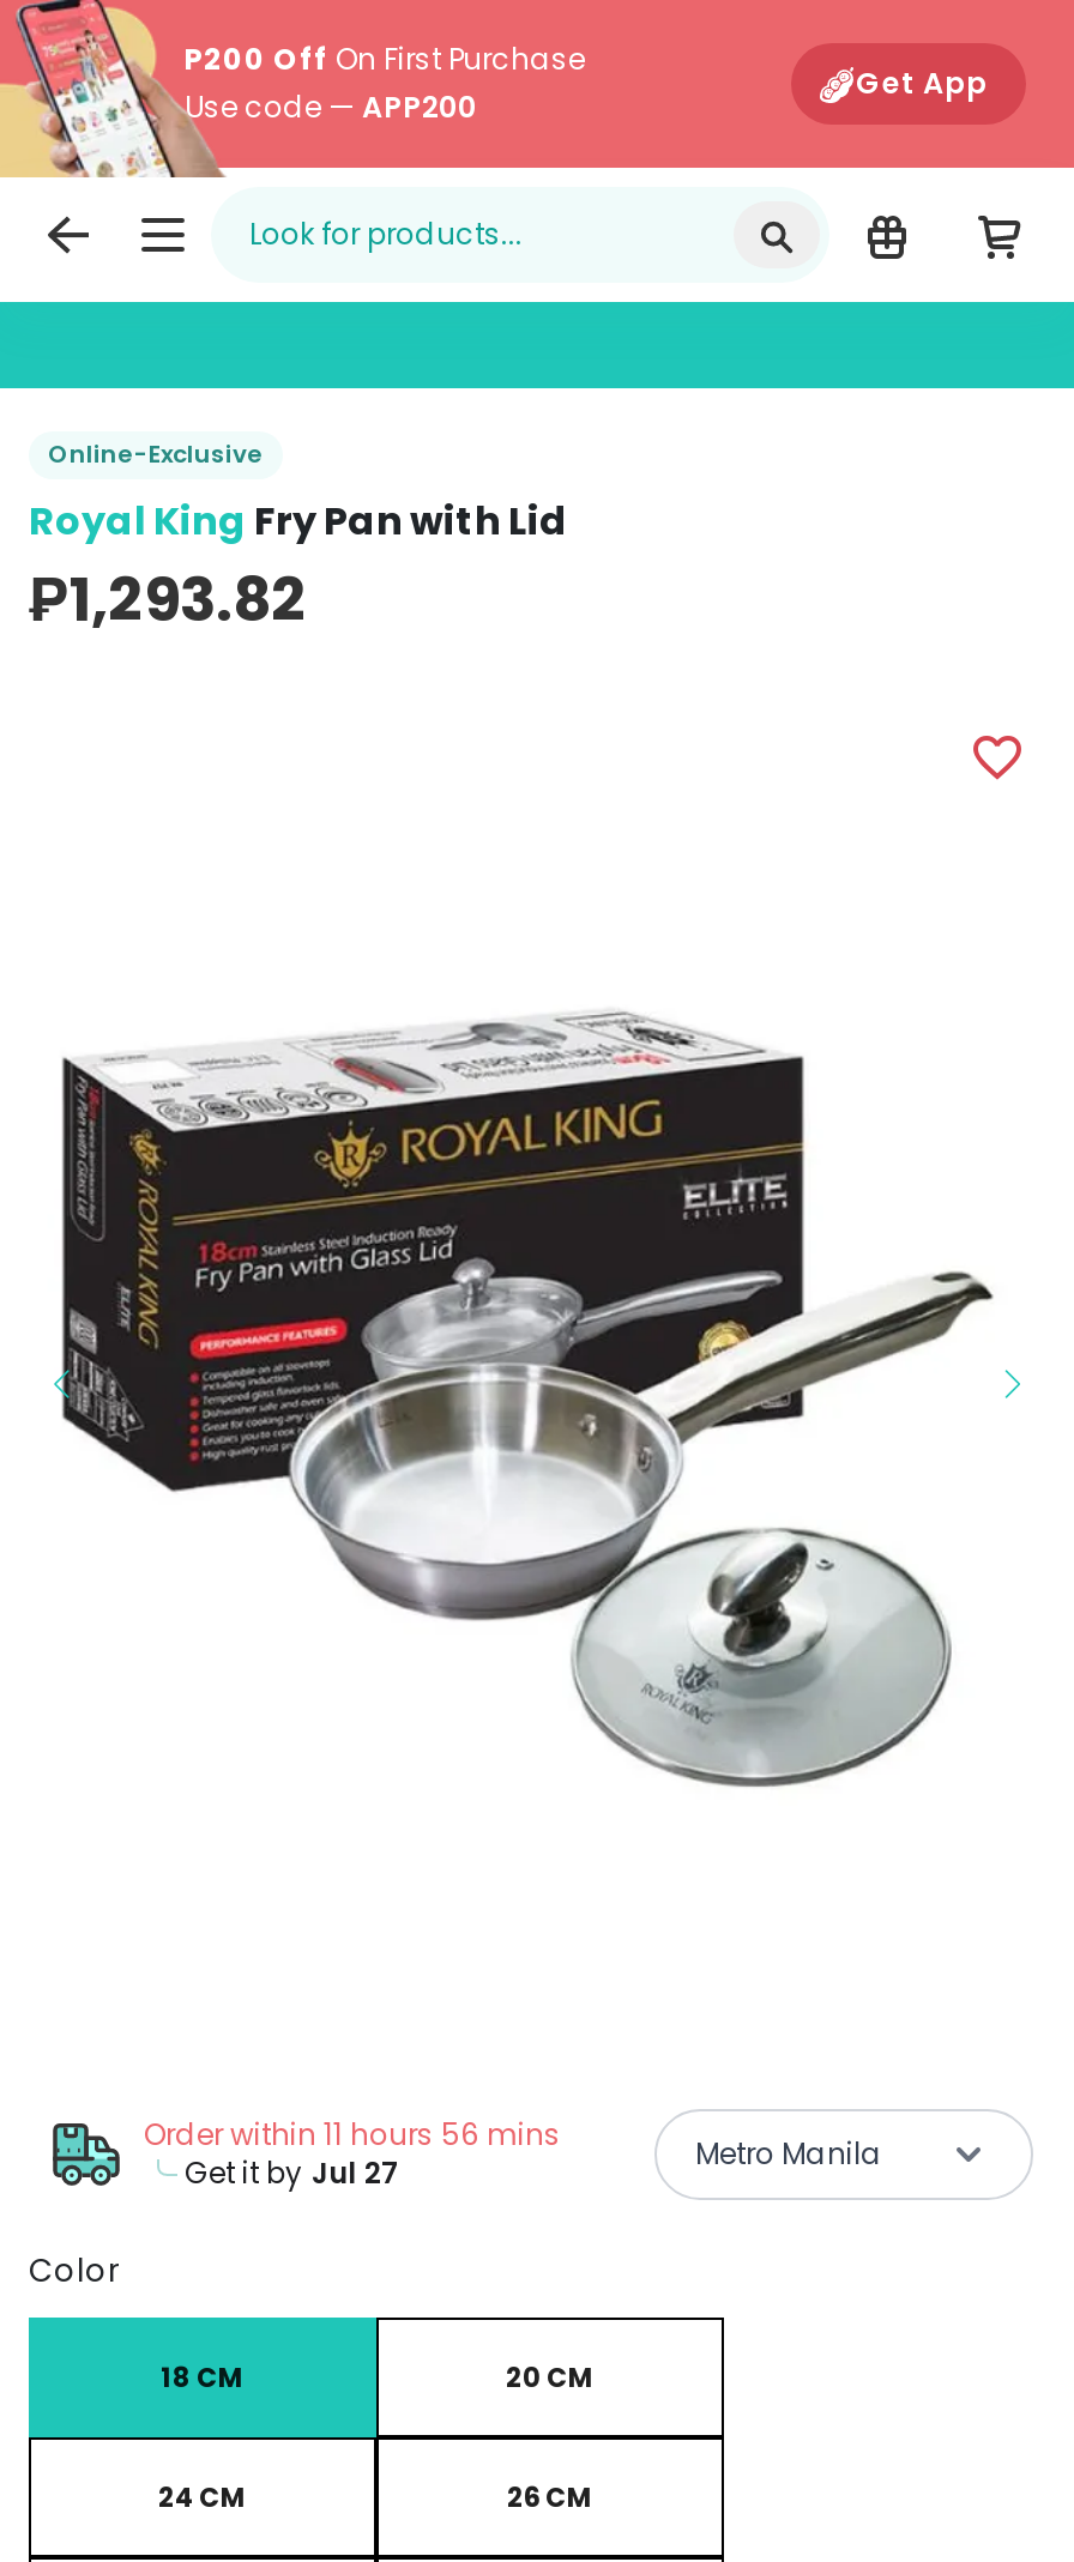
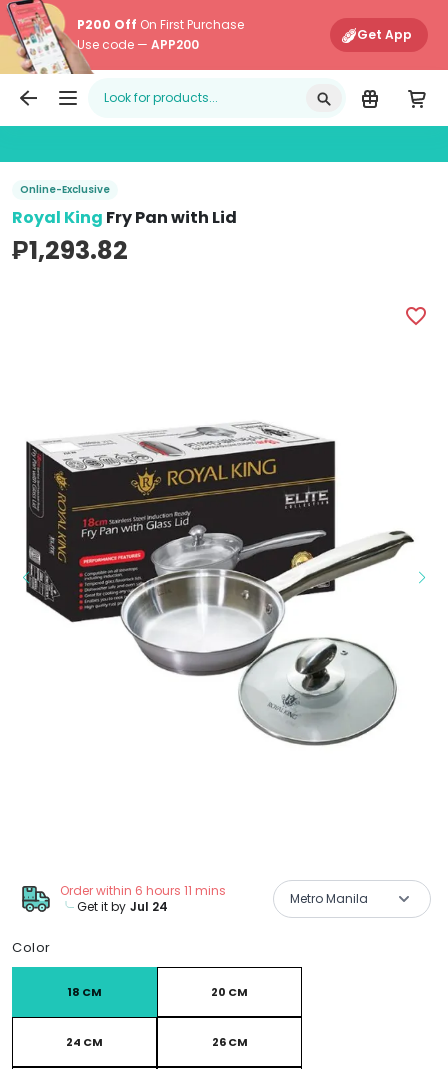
- Order within 11 hours 56 mins
+ Order within 6 hours 11 mins

- Get it by Jul 27
+ Get it by Jul 24
